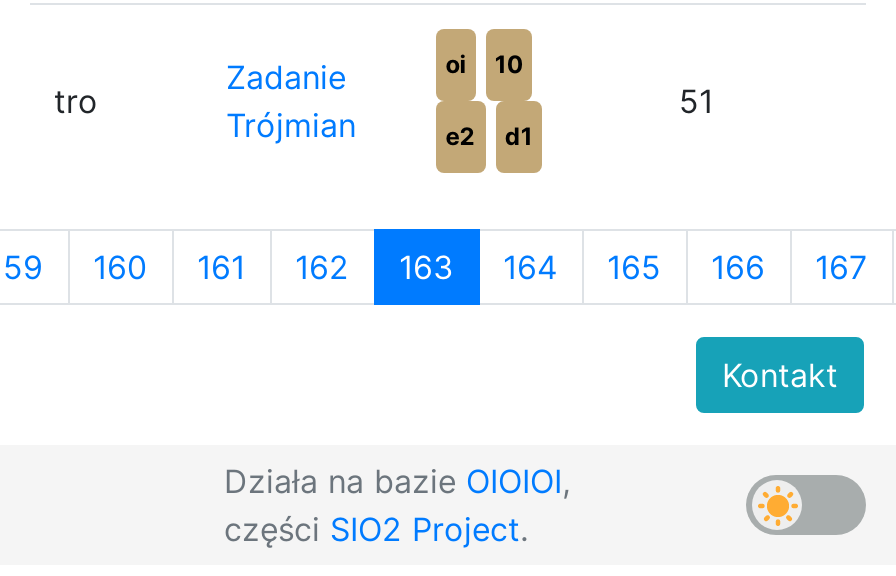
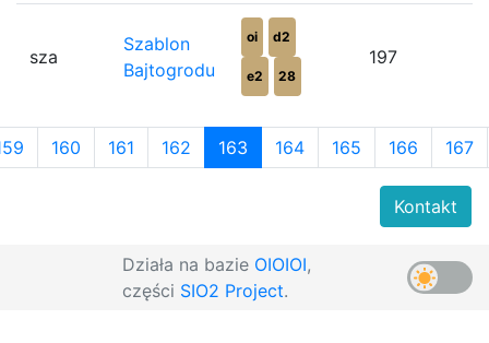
- Zadanie
- Trójmian
+ Szablon
+ Bajtogrodu

- oi 10
+ oi d2

- tro
+ sza

- 51
+ 197

- d1
+ 28
